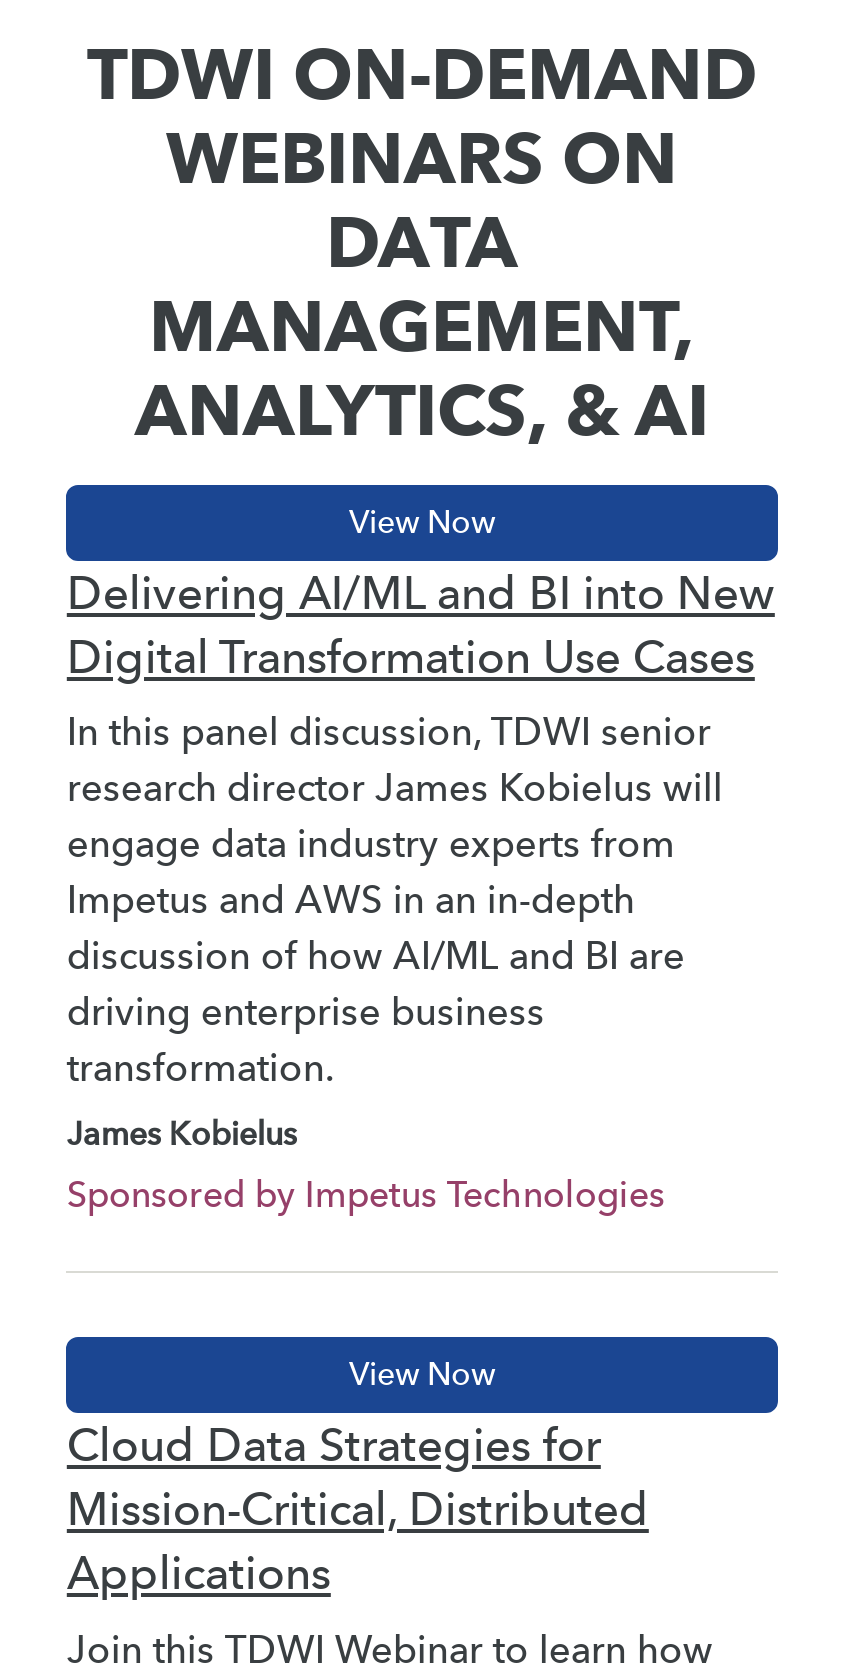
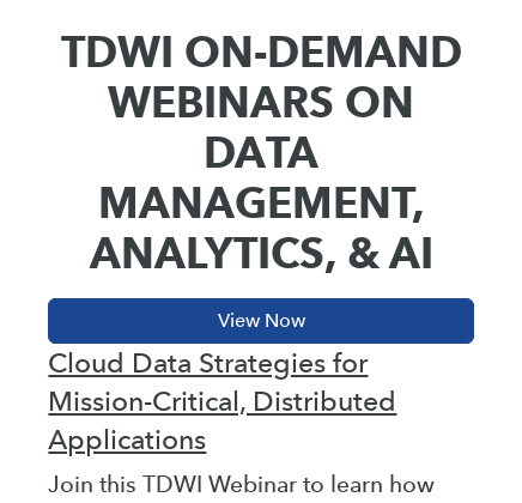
- Delivering AI/ML and BI into New
- Digital Transformation Use Cases
- In this panel discussion, TDWI senior
- research director James Kobielus will
- engage data industry experts from
- Impetus and AWS in an in-depth
- discussion of how AI/ML and BI are
- driving enterprise business
- transformation.
- James Kobielus
- Sponsored by Impetus Technologies
